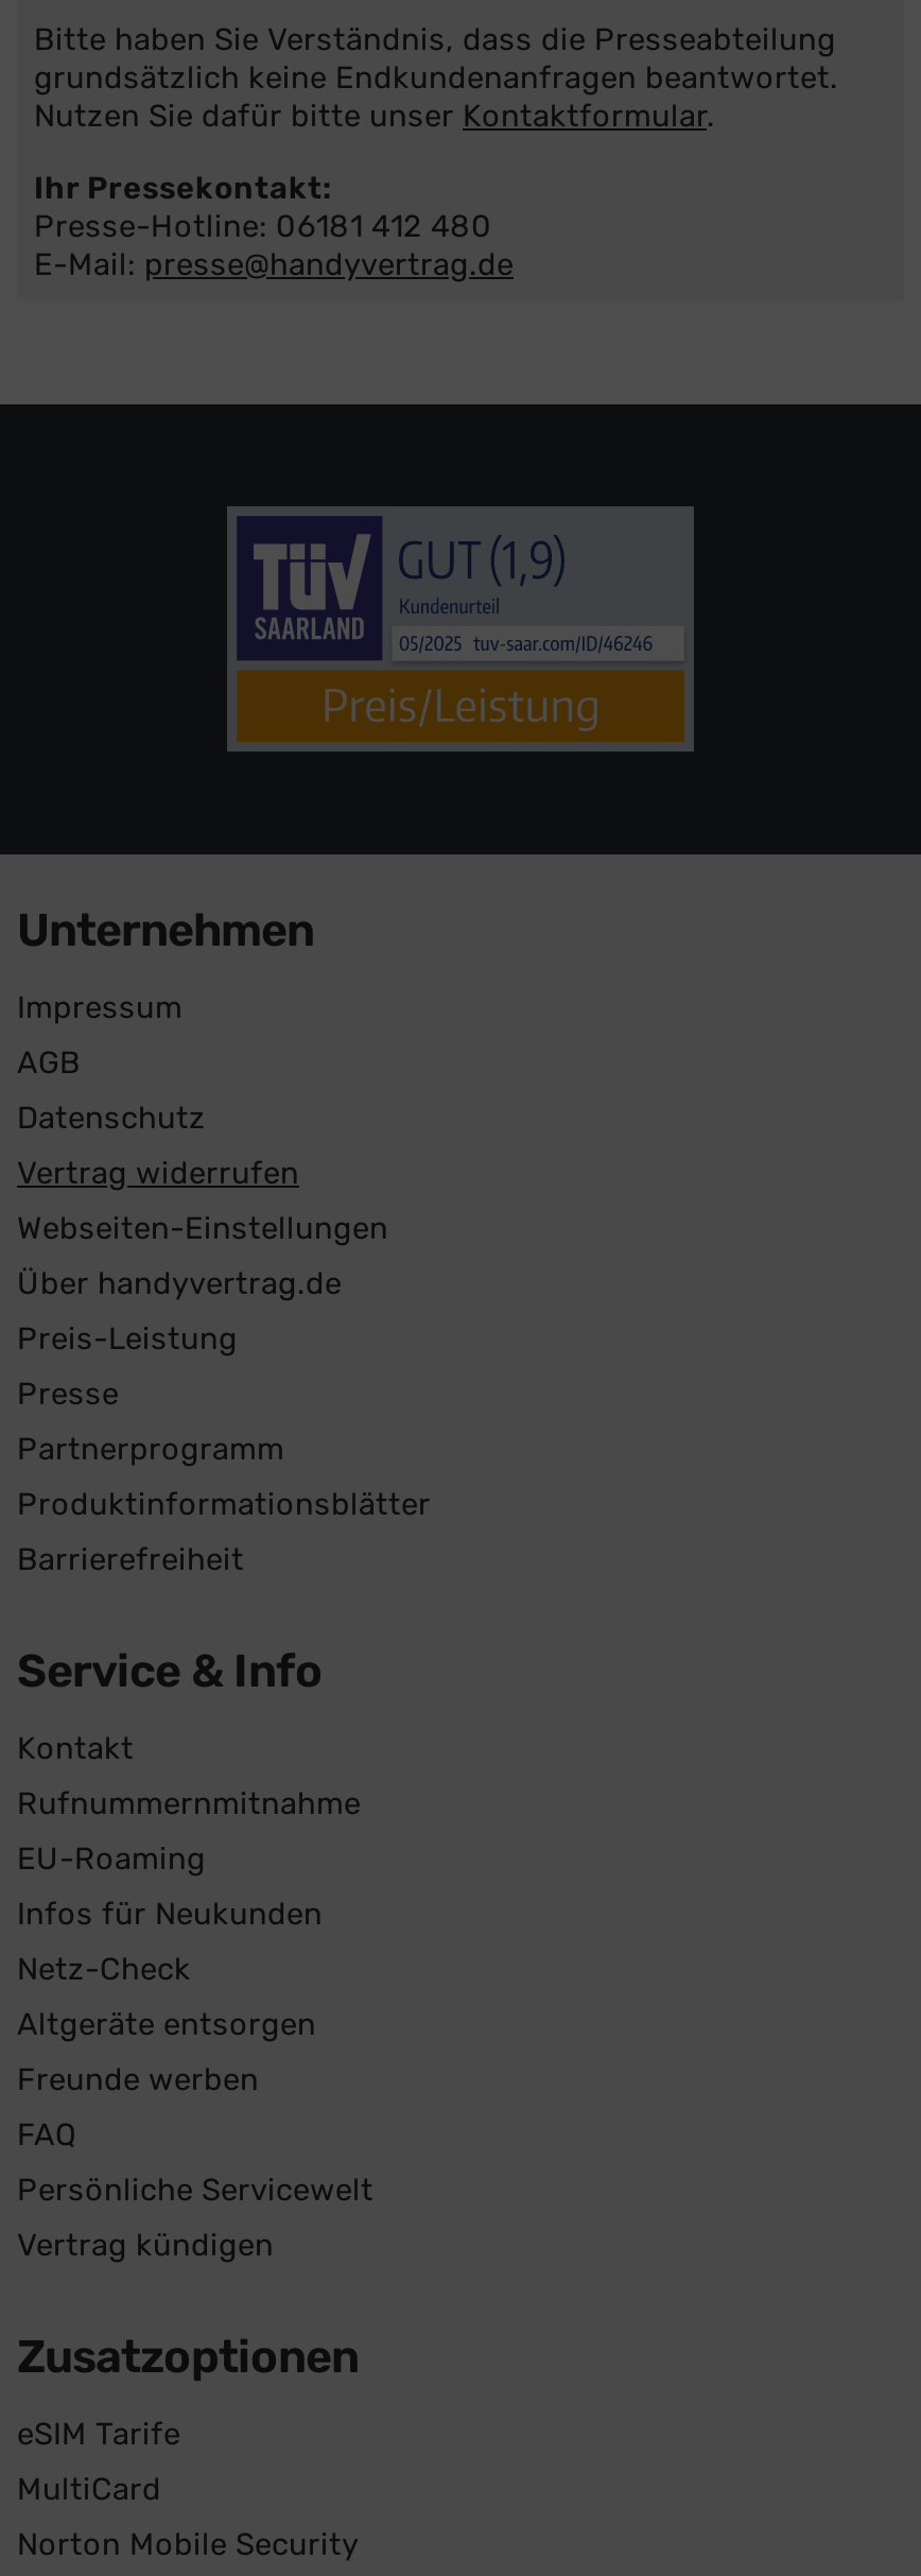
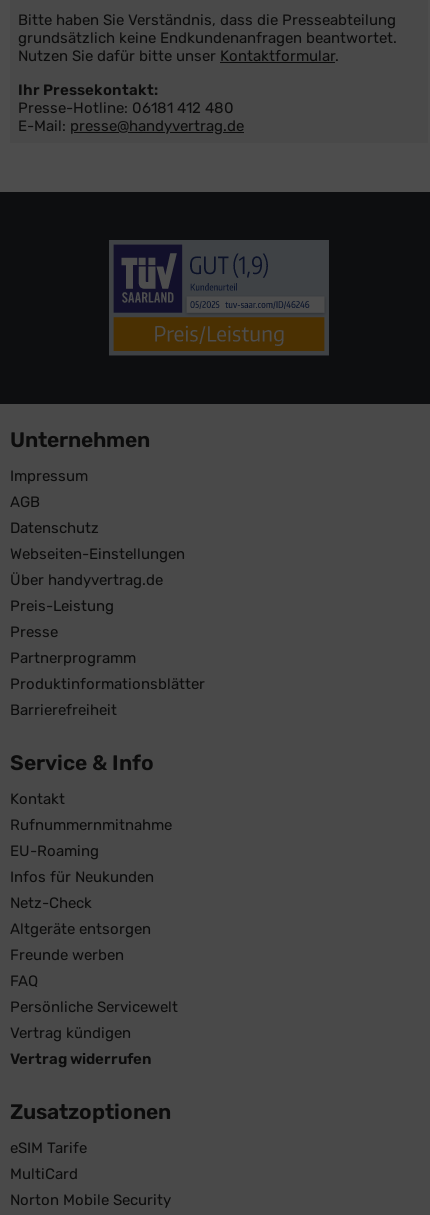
moved down: Vertrag widerrufen

moved up: Webseiten-Einstellungen | Über handyvertrag.de | Preis-Leistung | ... | Persönliche Servicewelt | Vertrag kündigen
